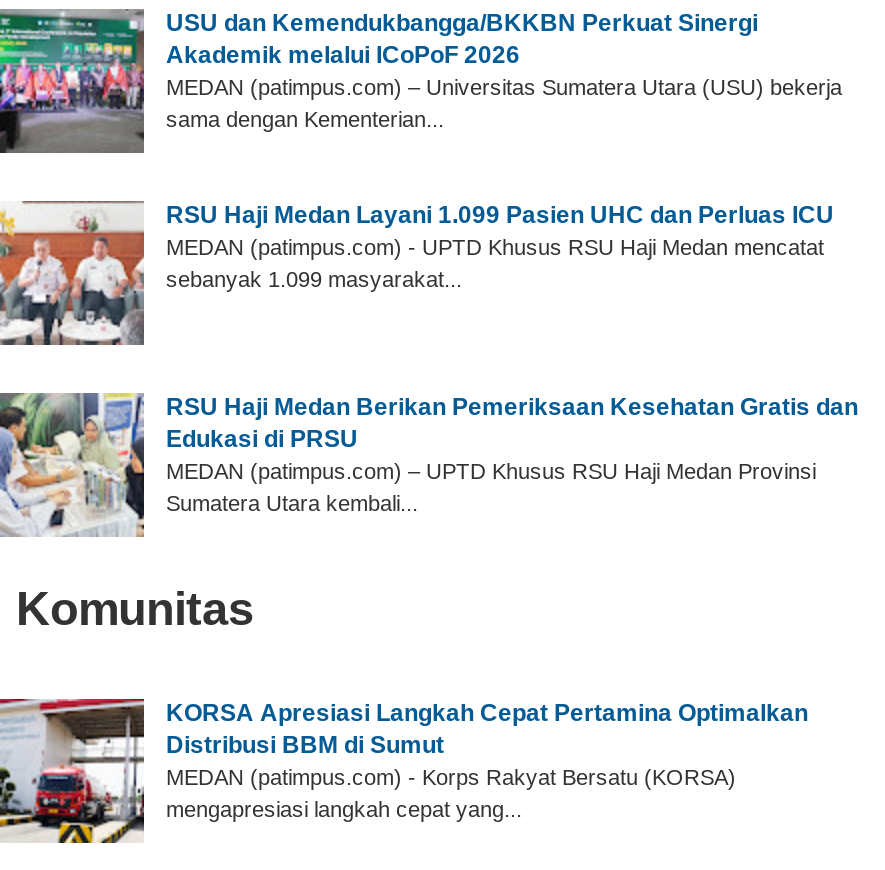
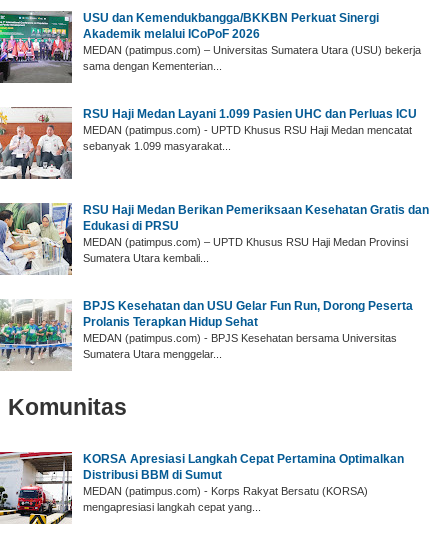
+ [image]
+ BPJS Kesehatan dan USU Gelar Fun Run, Dorong Peserta
+ Prolanis Terapkan Hidup Sehat
+ MEDAN (patimpus.com) - BPJS Kesehatan bersama Universitas
+ Sumatera Utara menggelar...
